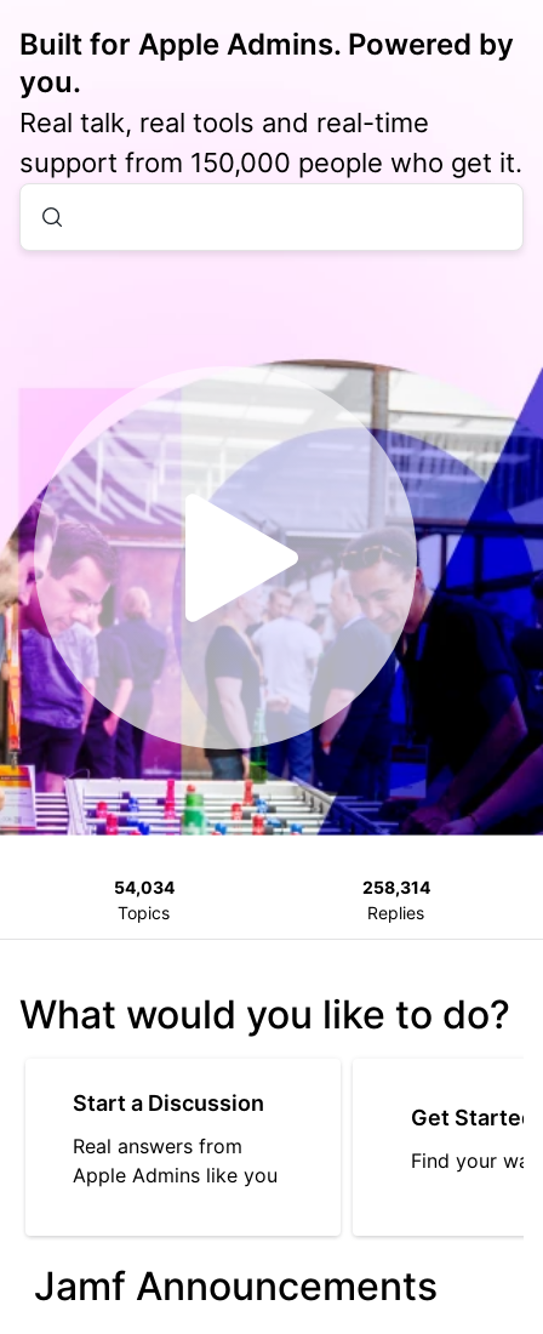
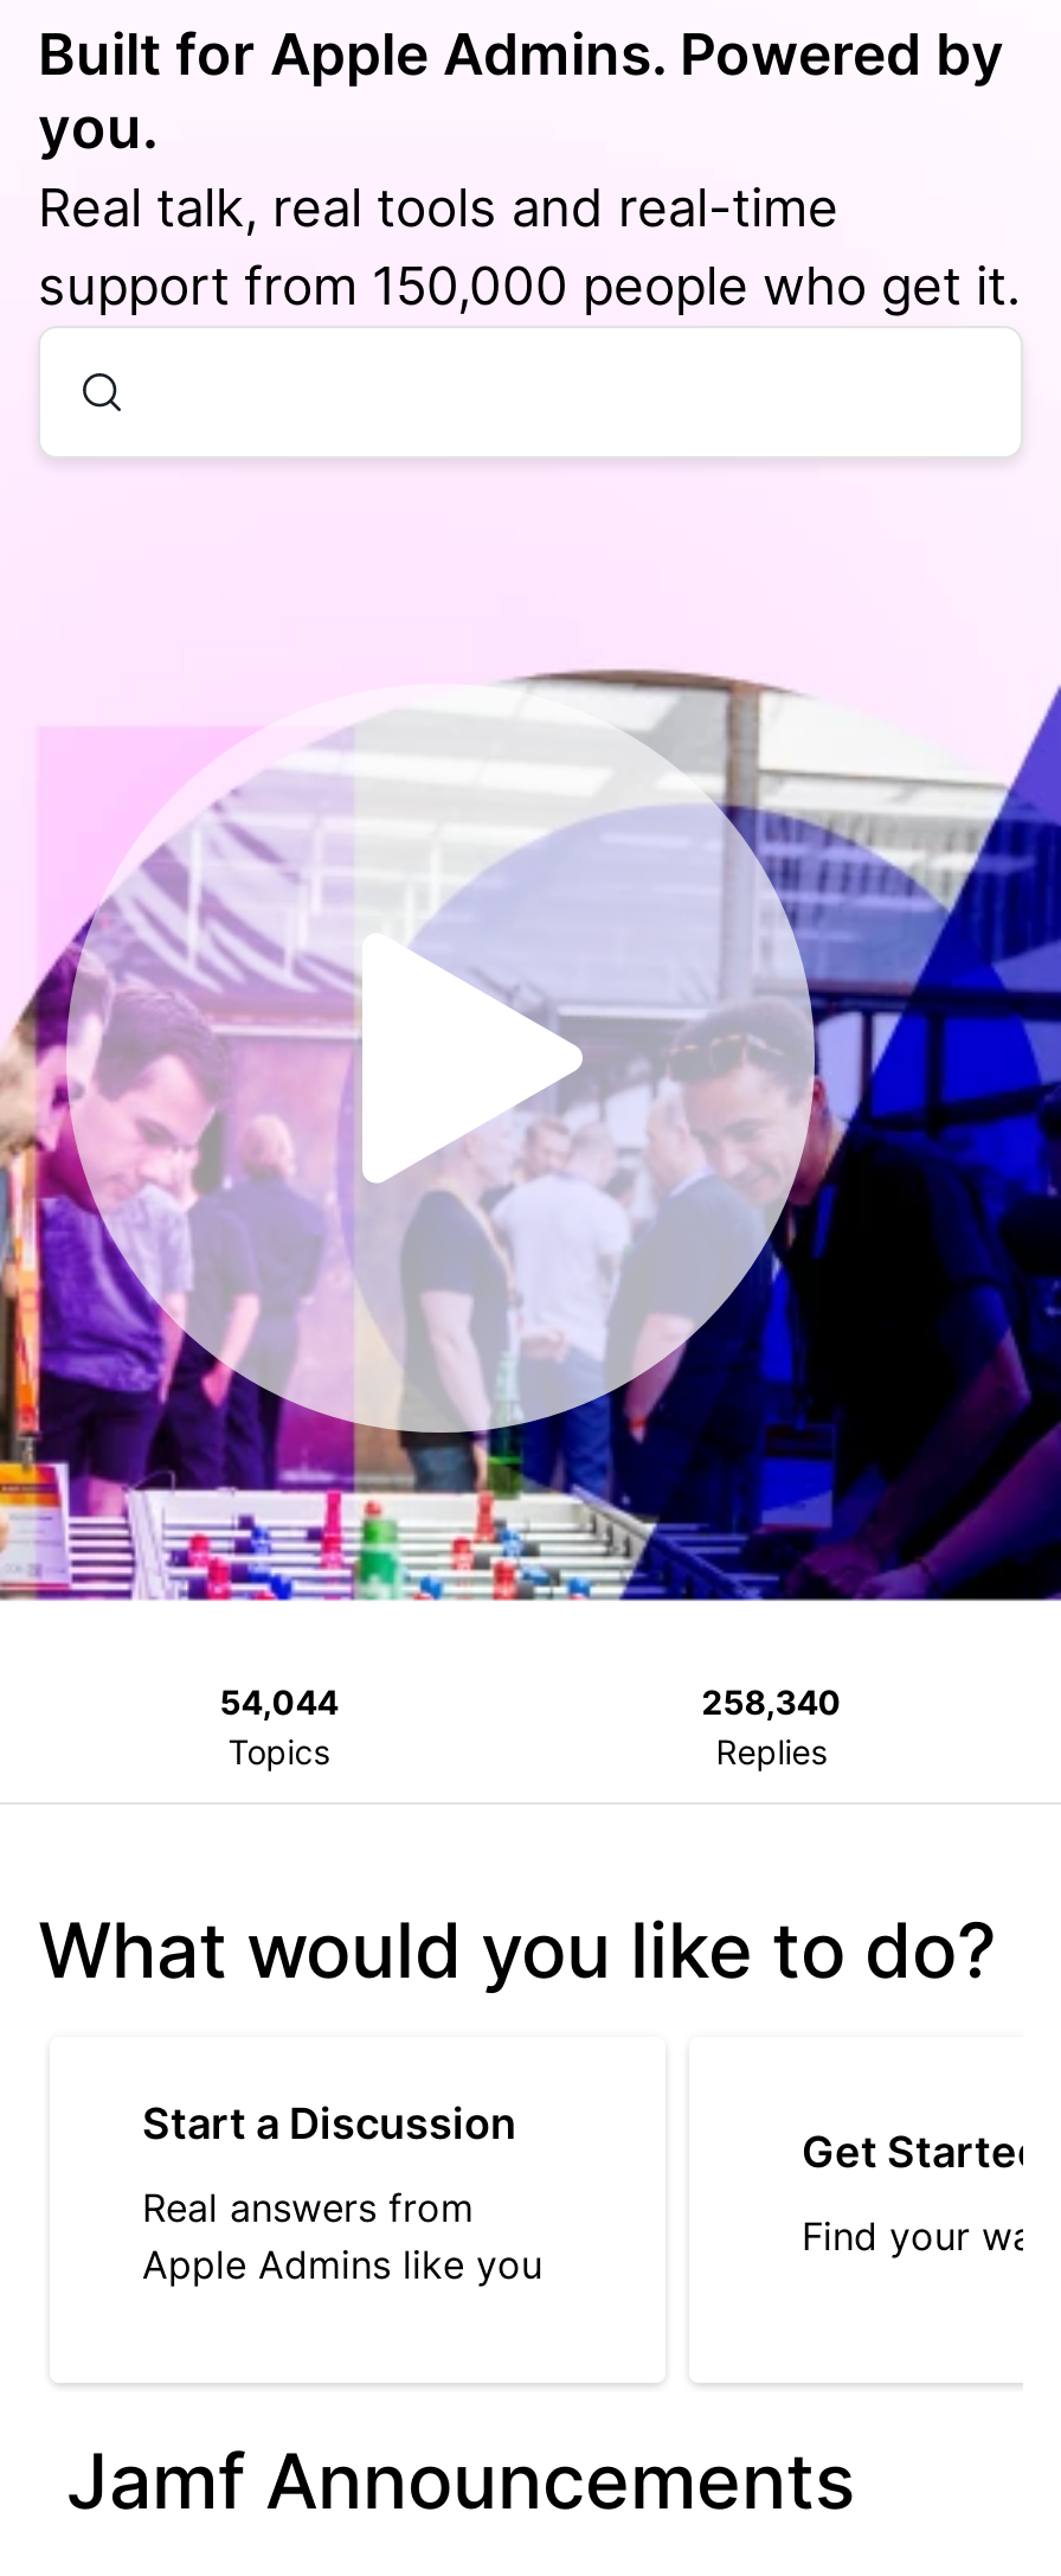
- 54,034
+ 54,044

- 258,314
+ 258,340
